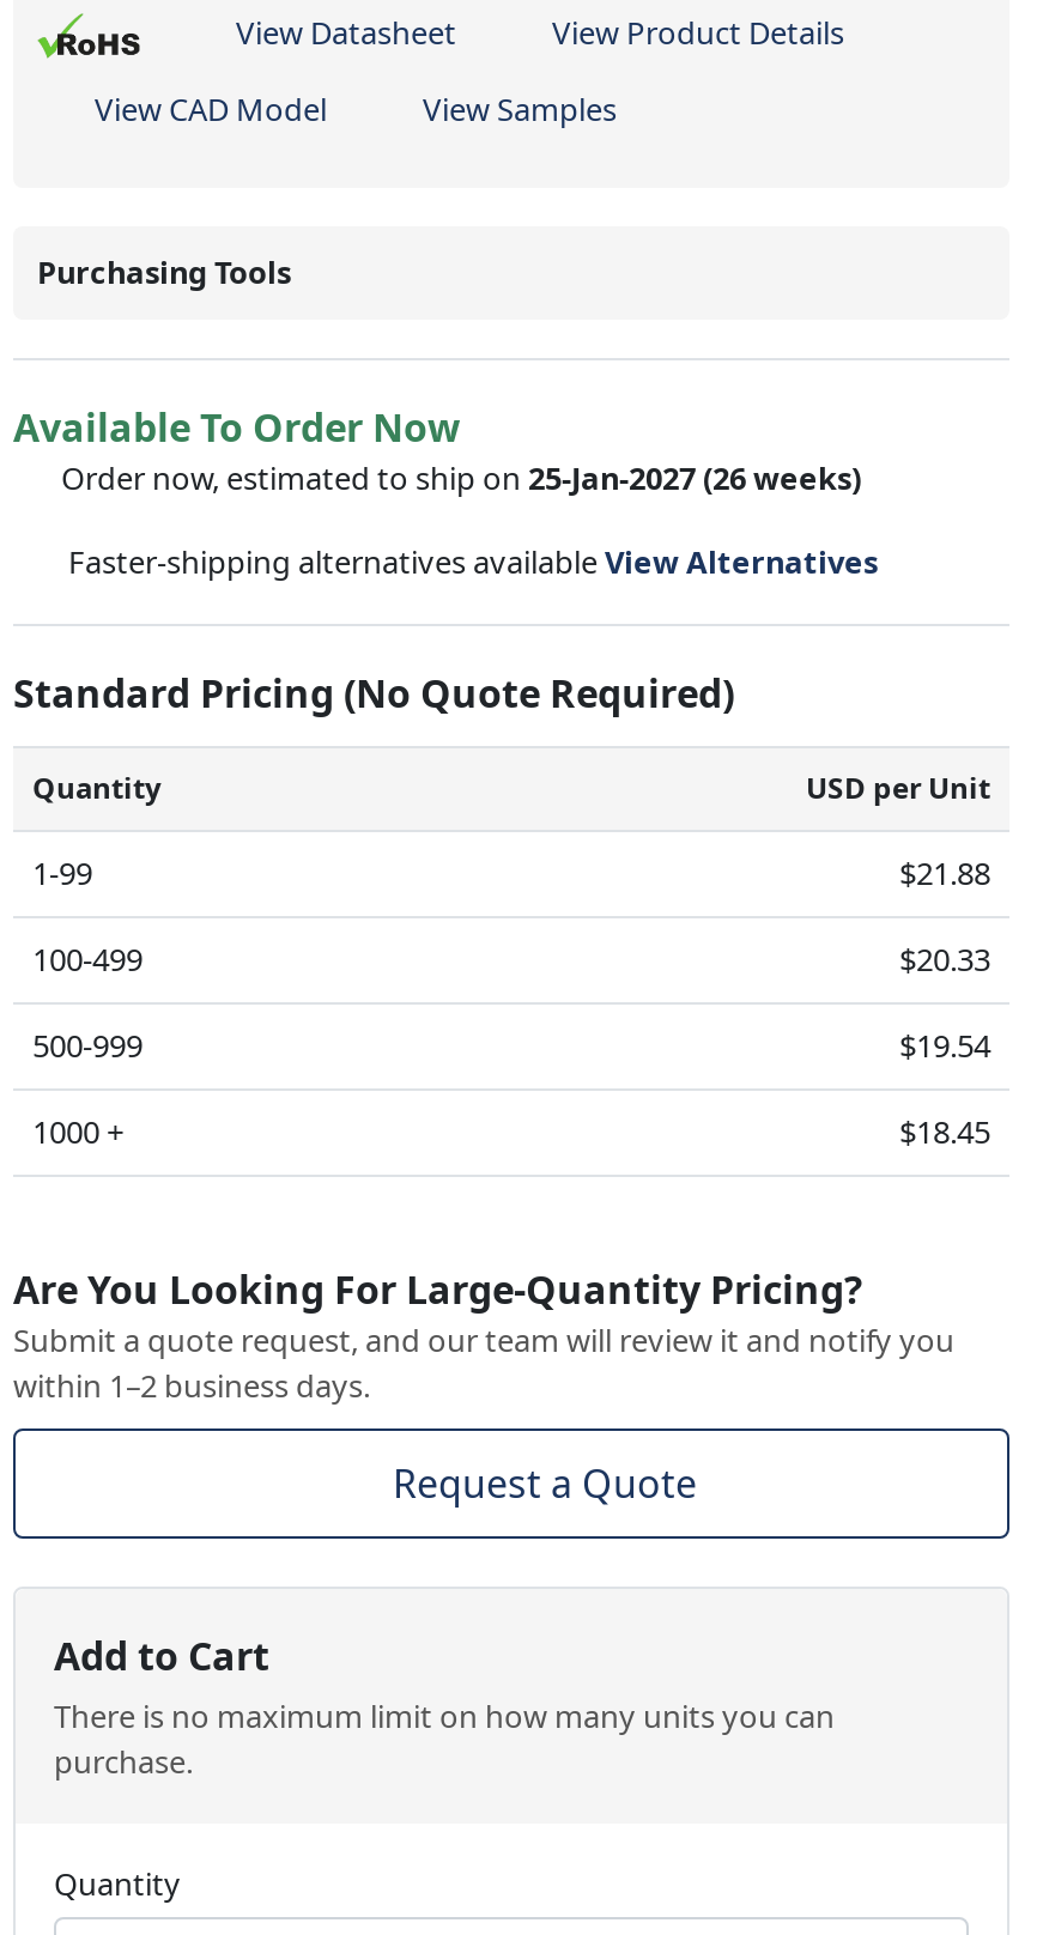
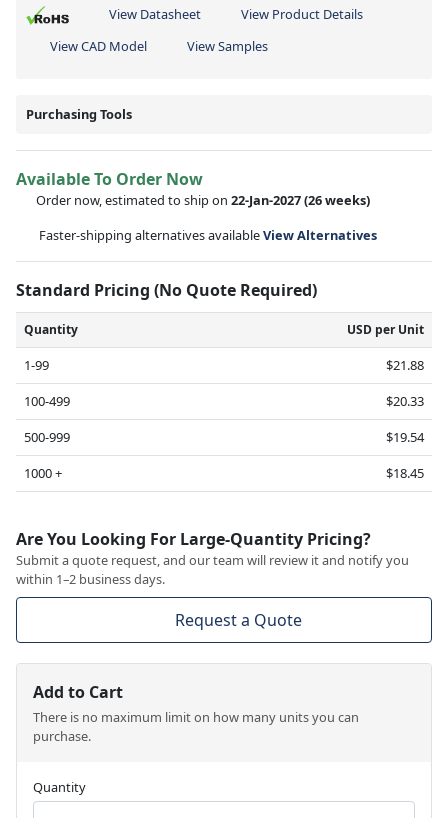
- Order now, estimated to ship on 25-Jan-2027 (26 weeks)
+ Order now, estimated to ship on 22-Jan-2027 (26 weeks)
